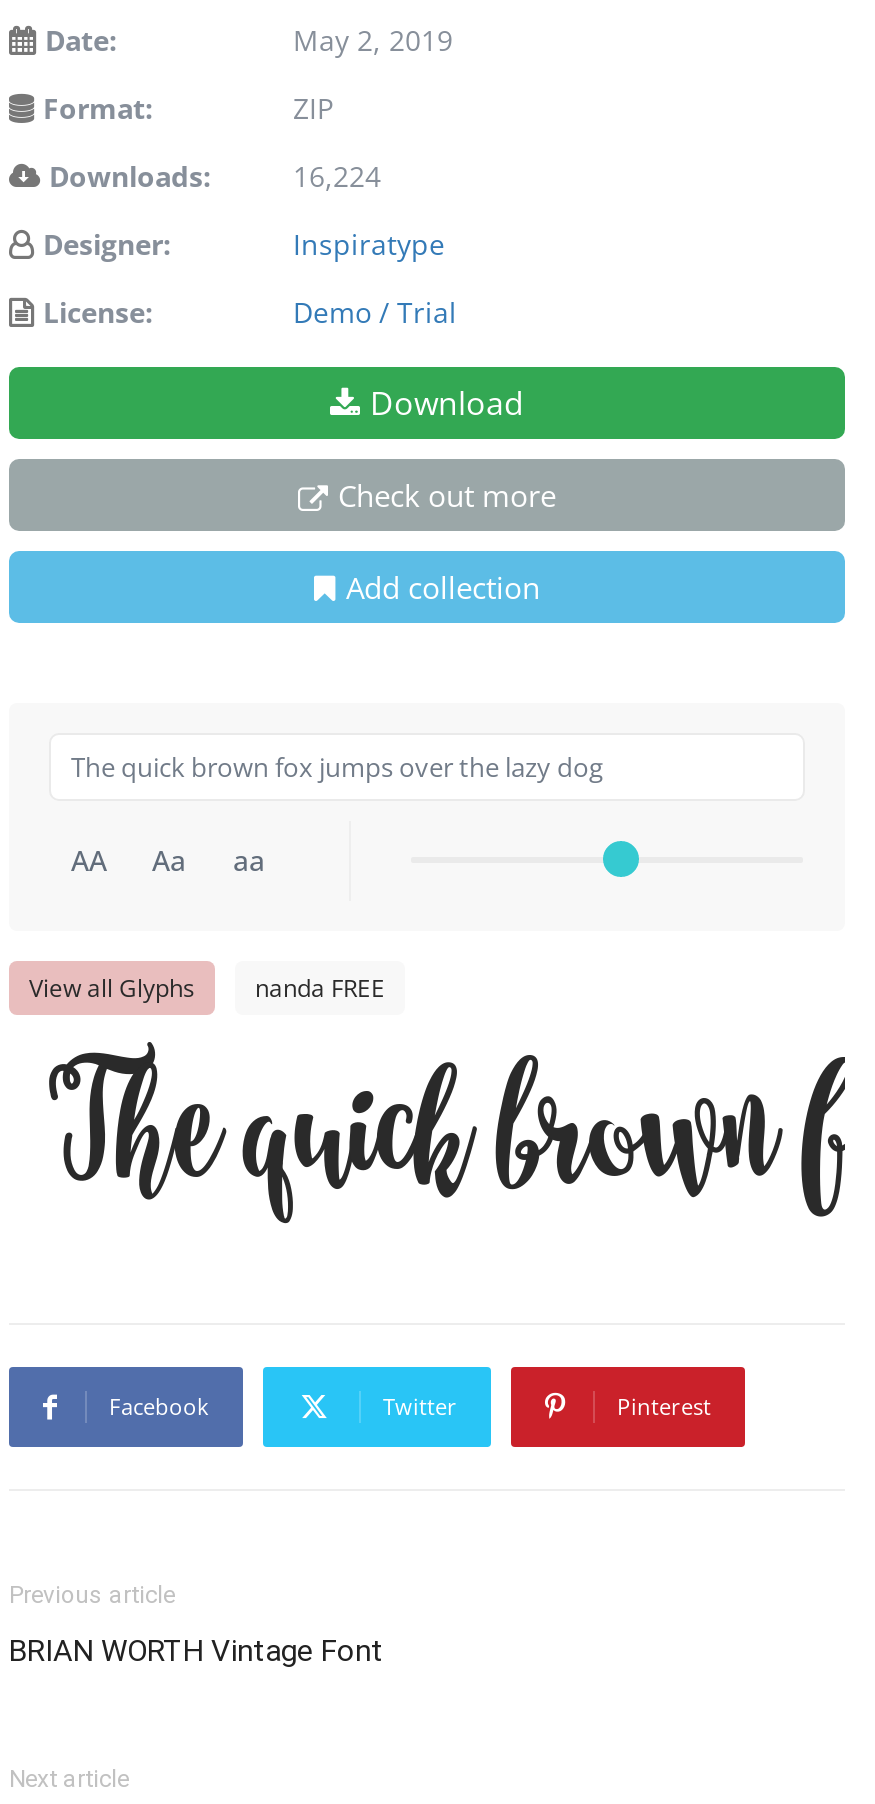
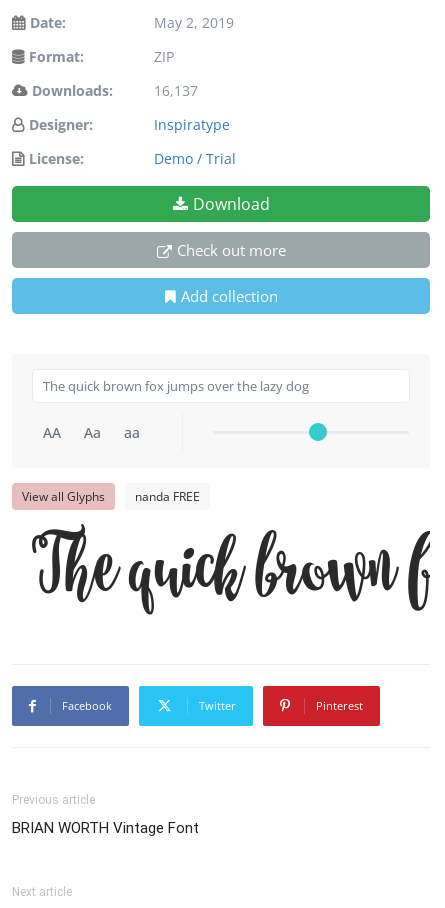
- 16,224
+ 16,137
